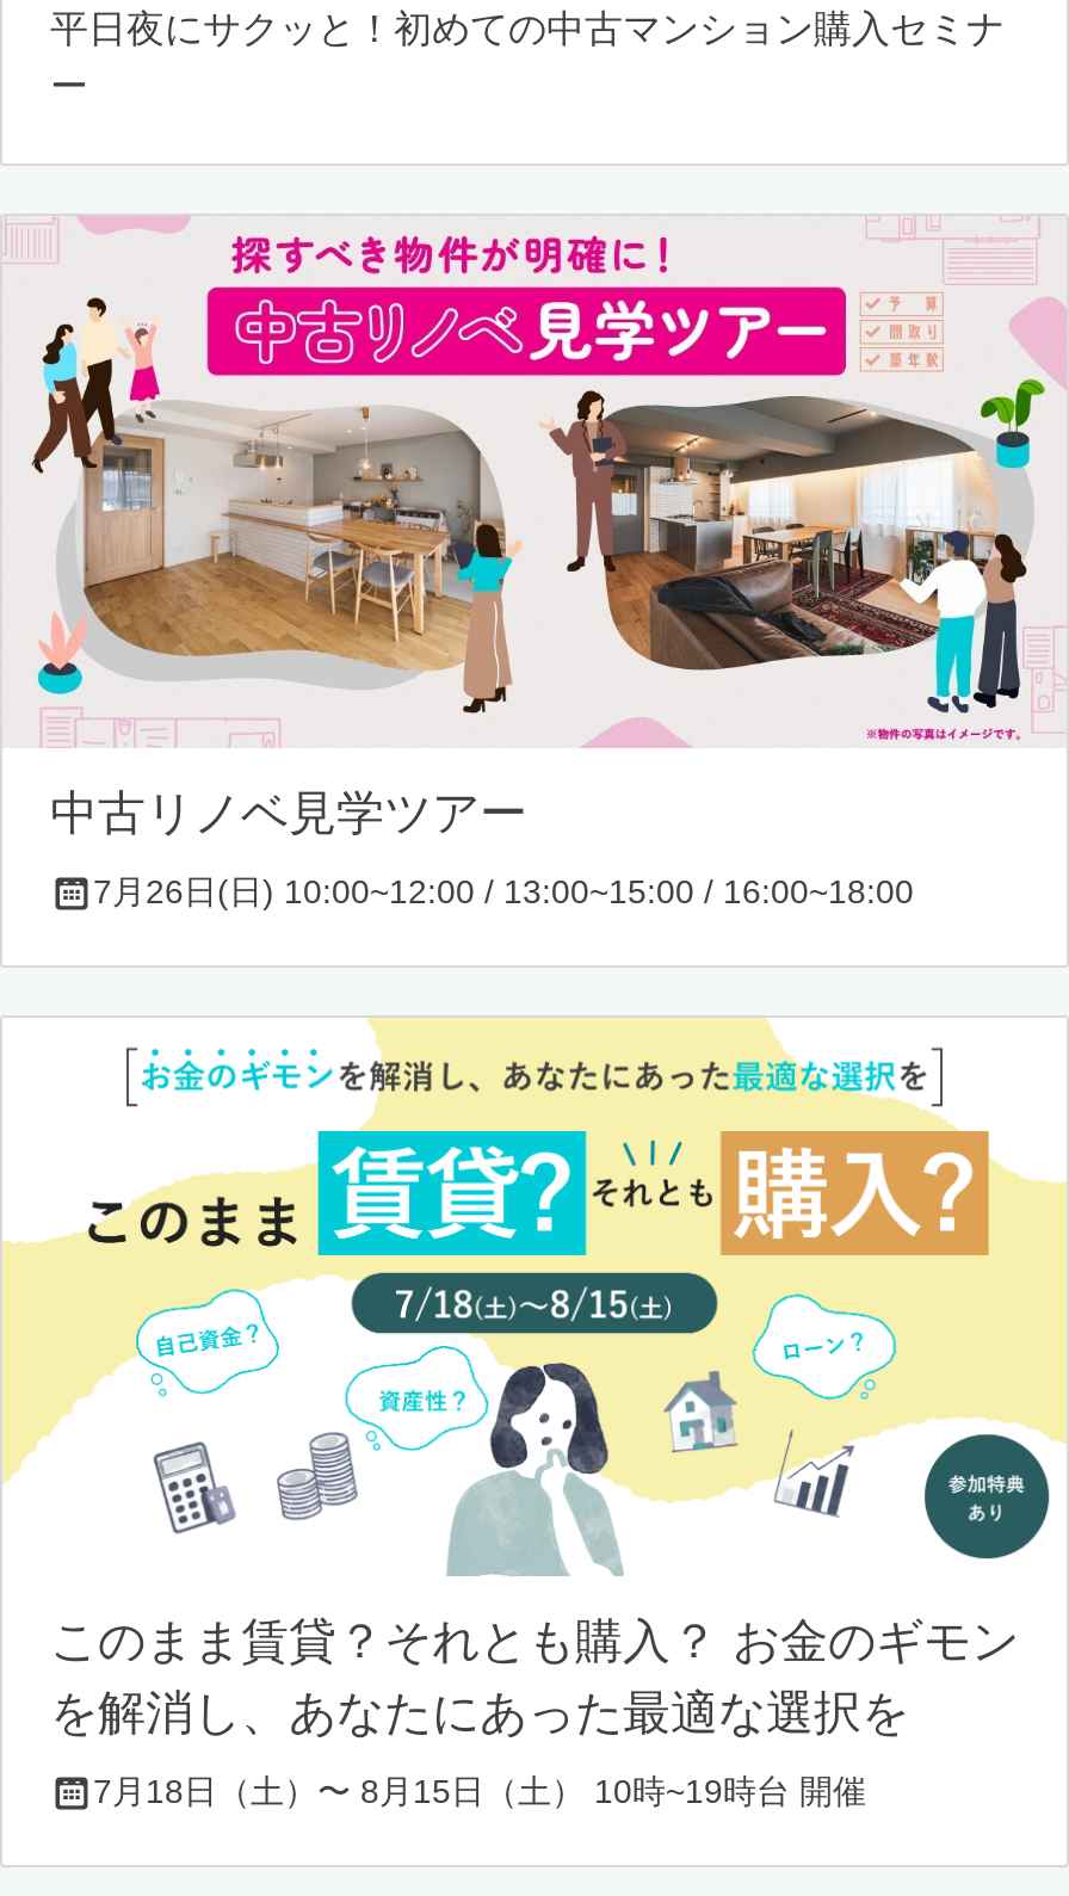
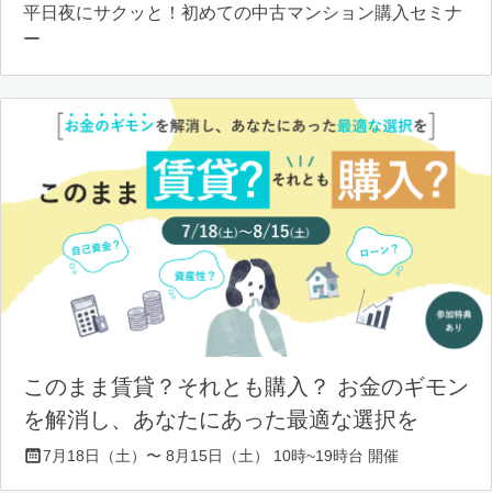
- [image]
- 中古リノベ見学ツアー
- 7月26日(日) 10:00~12:00 / 13:00~15:00 / 16:00~18:00
